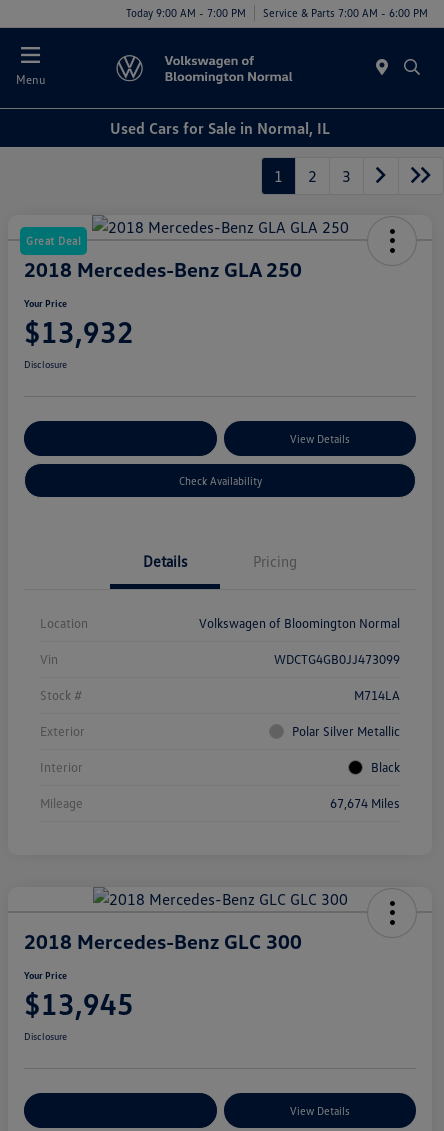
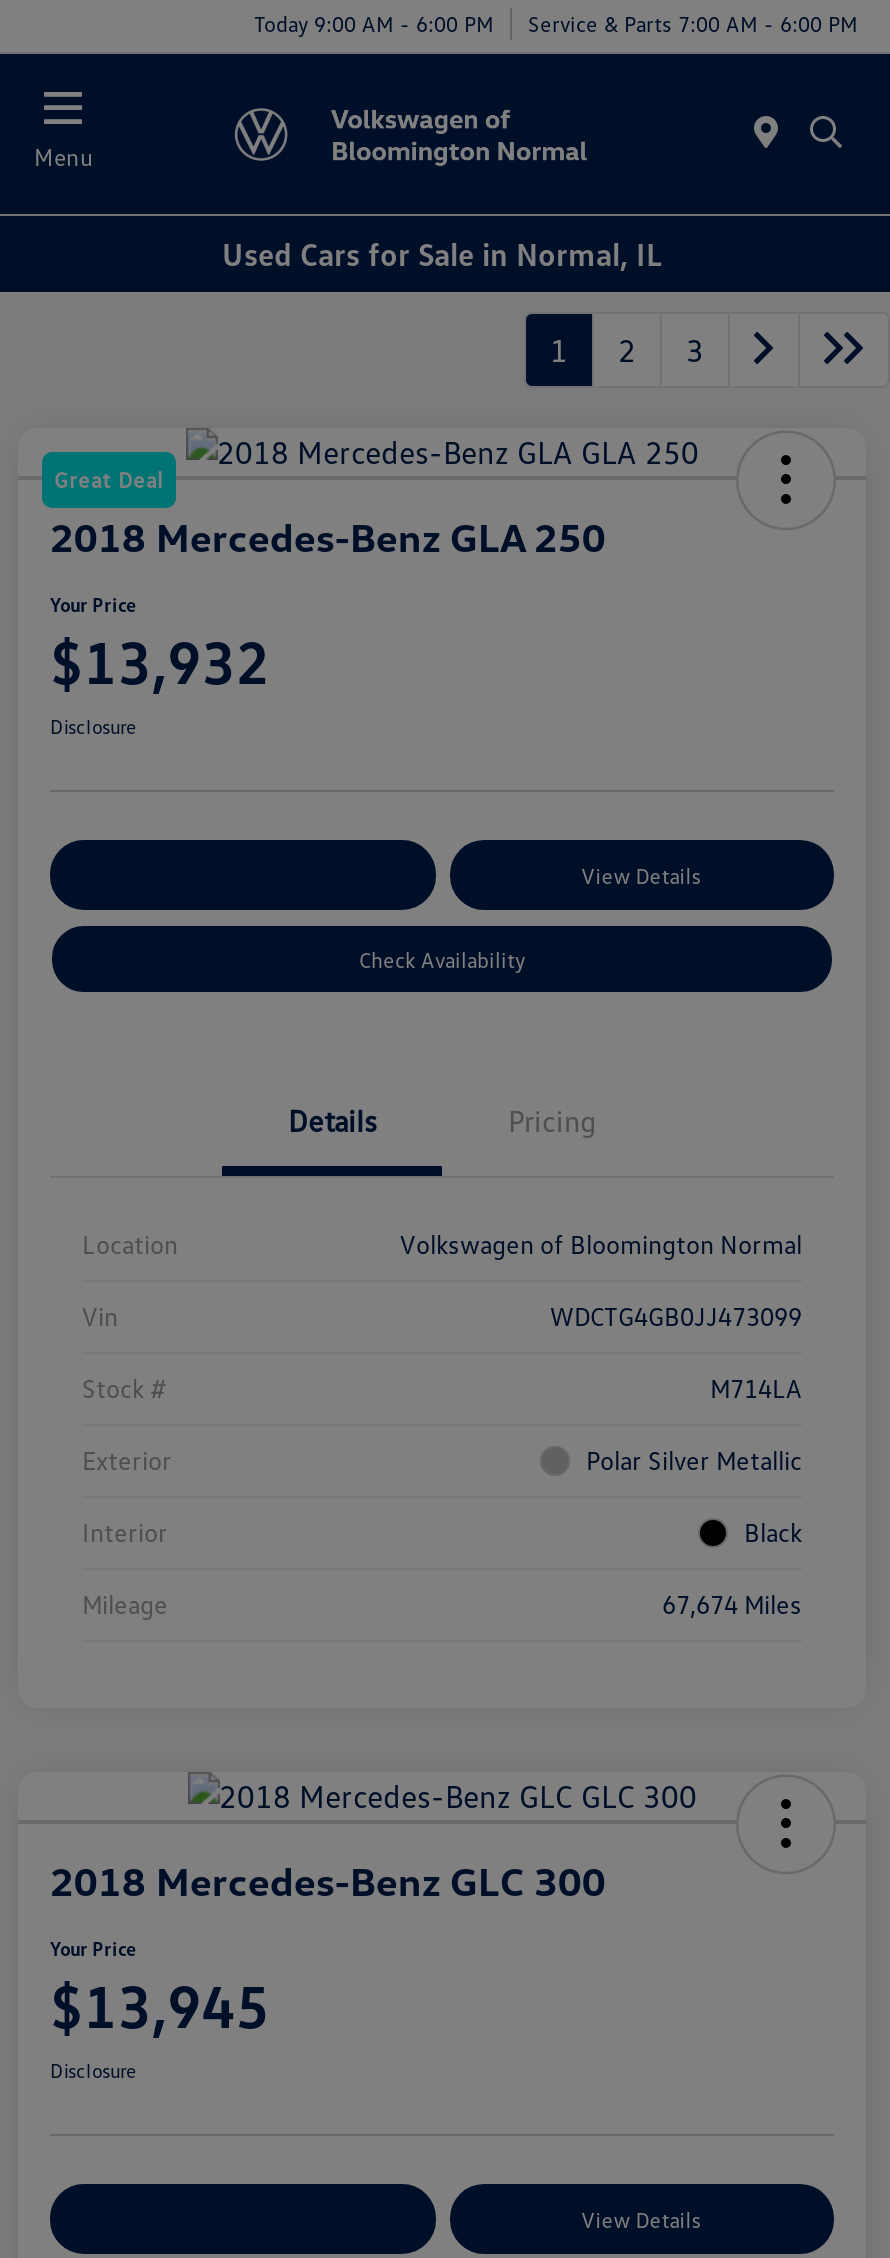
- Today 9:00 AM - 7:00 PM Service & Parts 7:00 AM - 6:00 PM
+ Today 9:00 AM - 6:00 PM Service & Parts 7:00 AM - 6:00 PM
